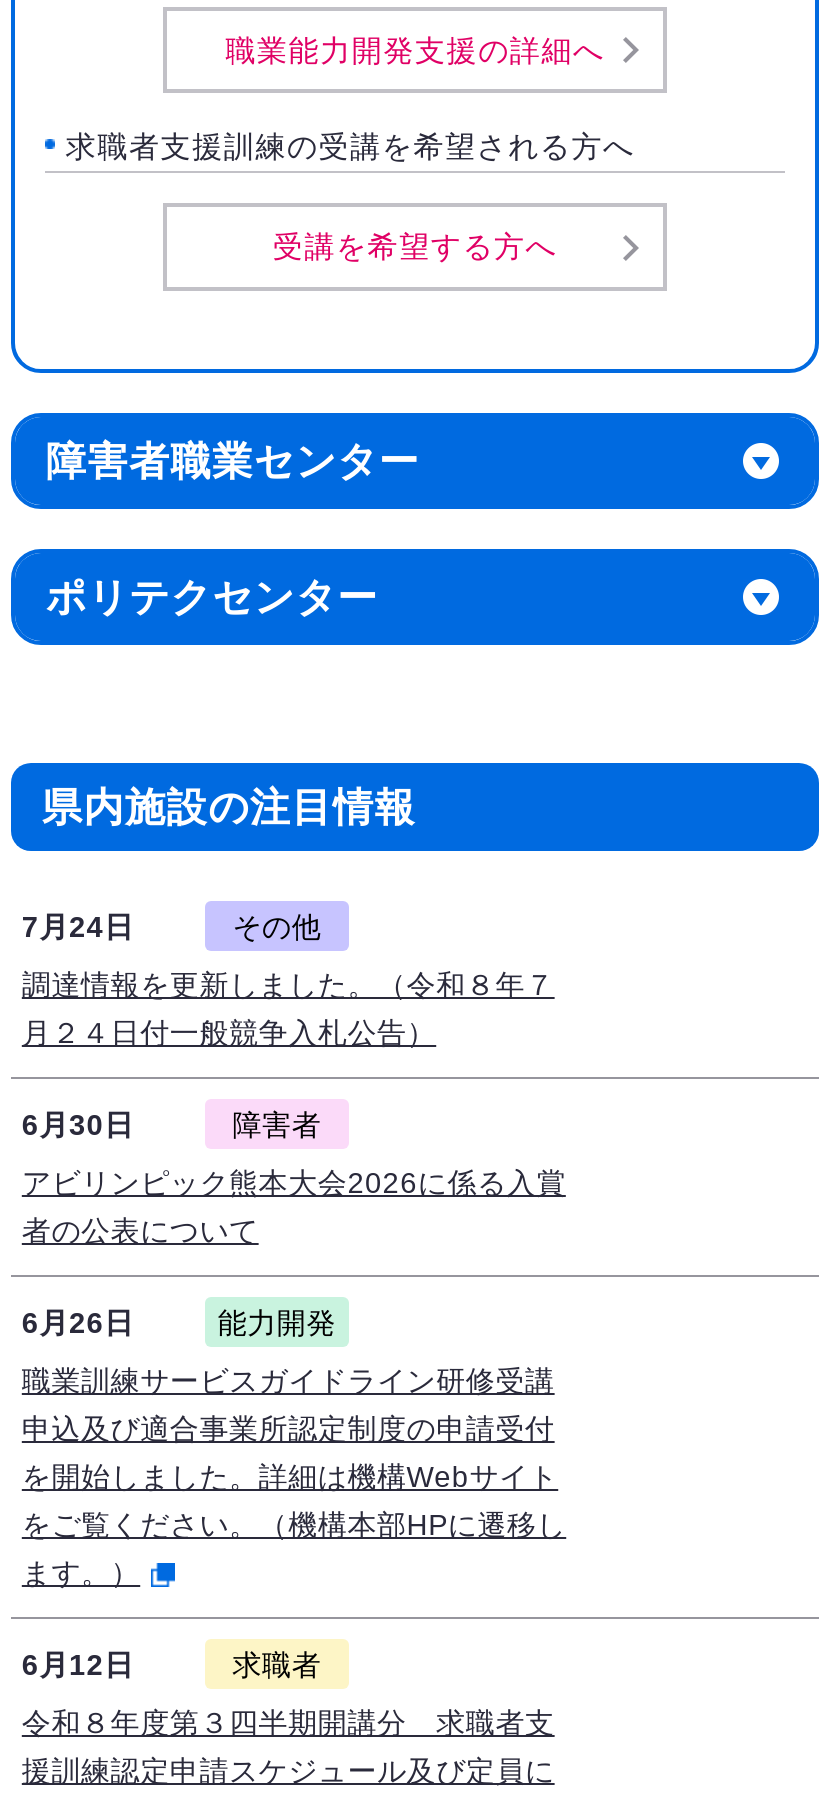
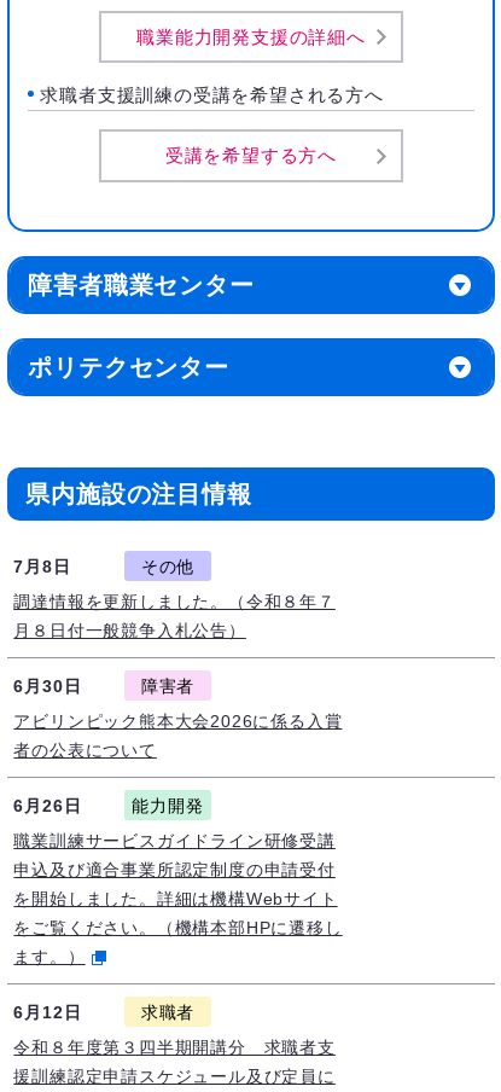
- 7月24日
+ 7月8日

- 月２４日付一般競争入札公告）
+ 月８日付一般競争入札公告）
